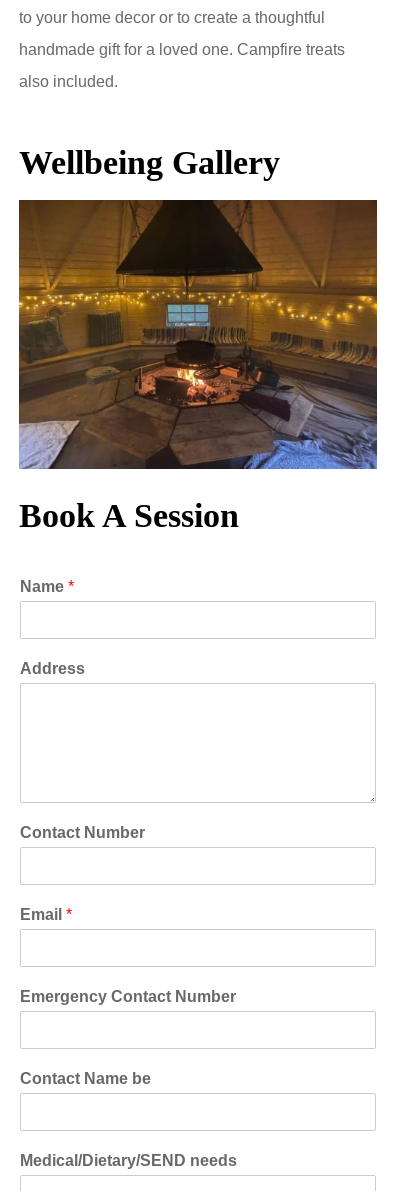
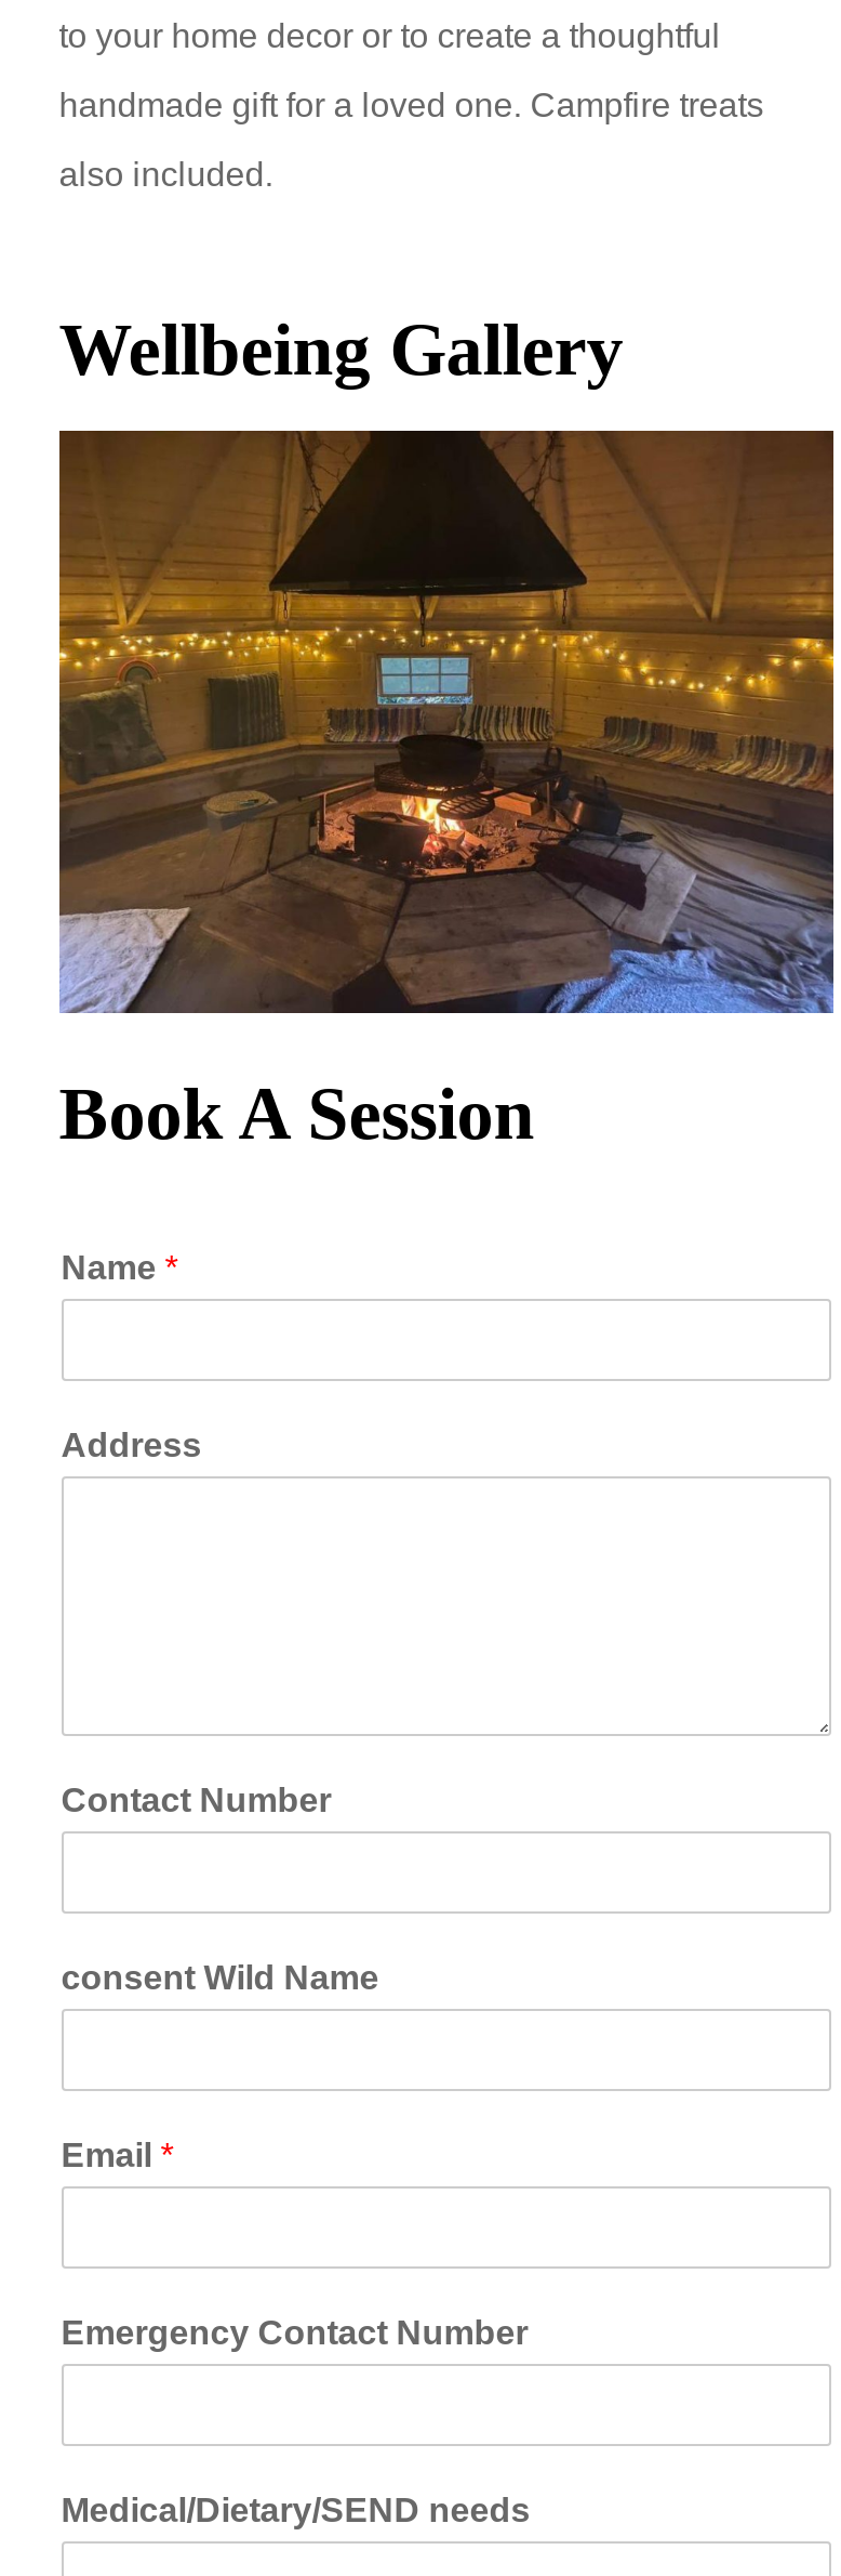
+ consent Wild Name

moved down: Email * | Emergency Contact Number

- Contact Name be
